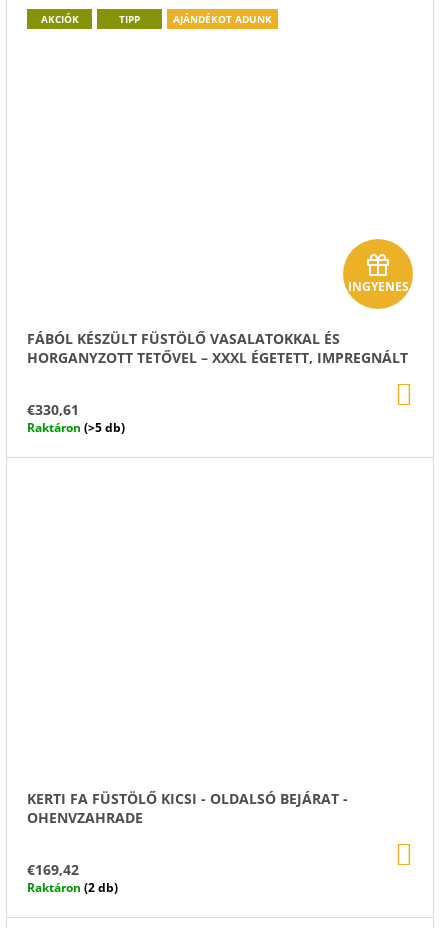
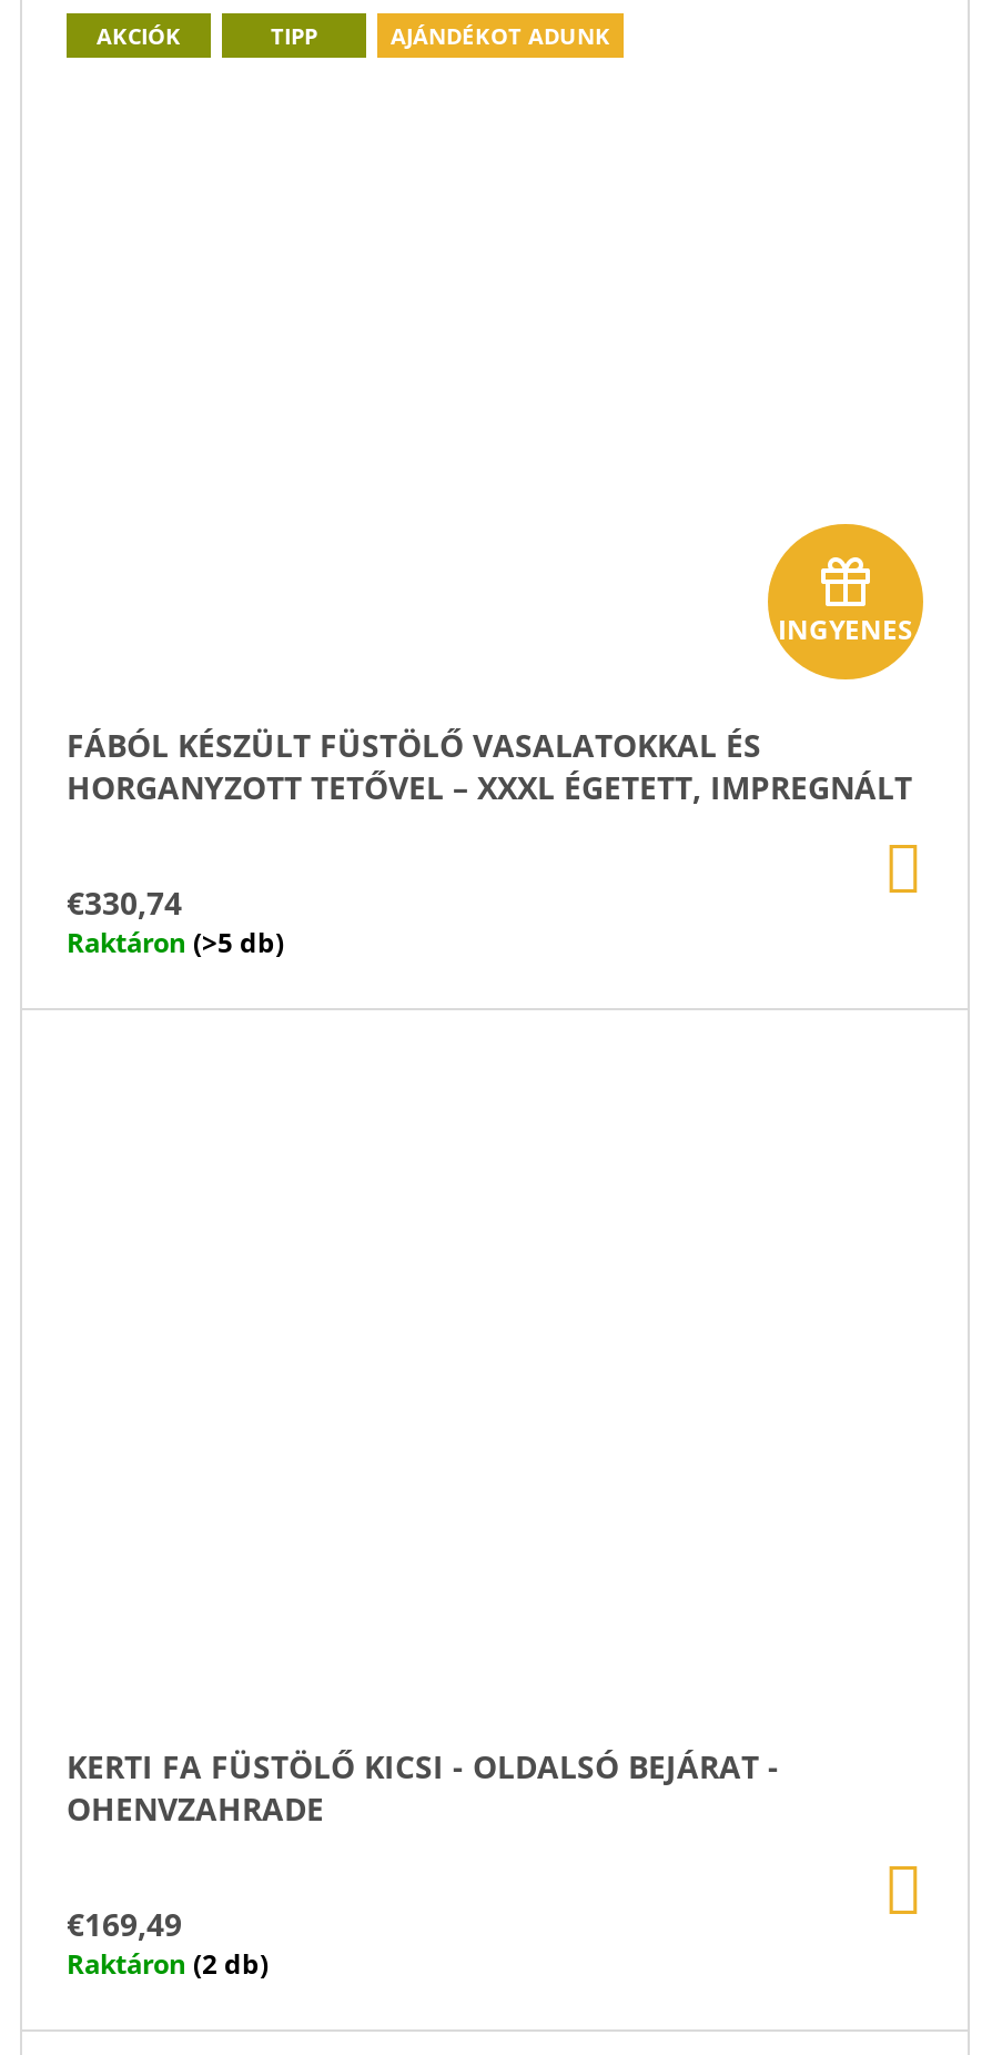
- €330,61
+ €330,74

- €169,42
+ €169,49
